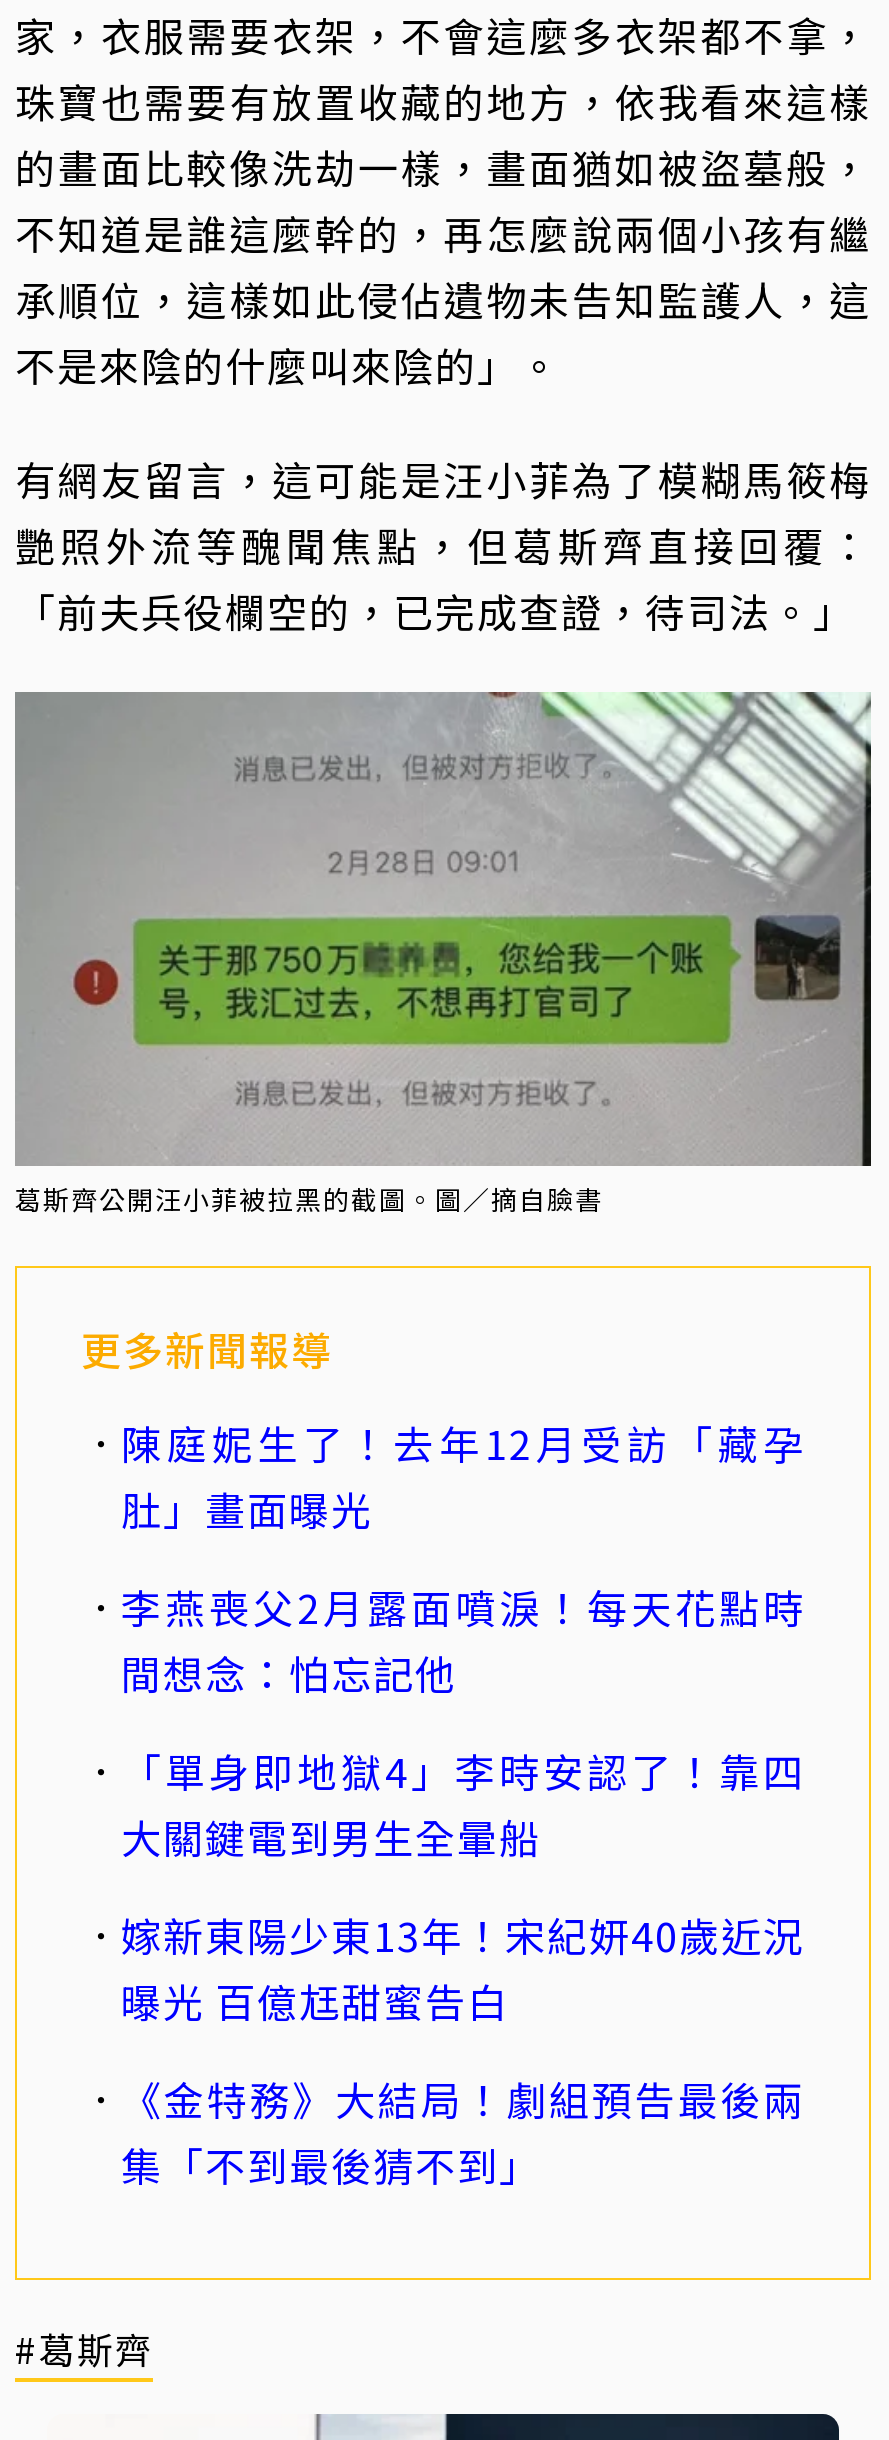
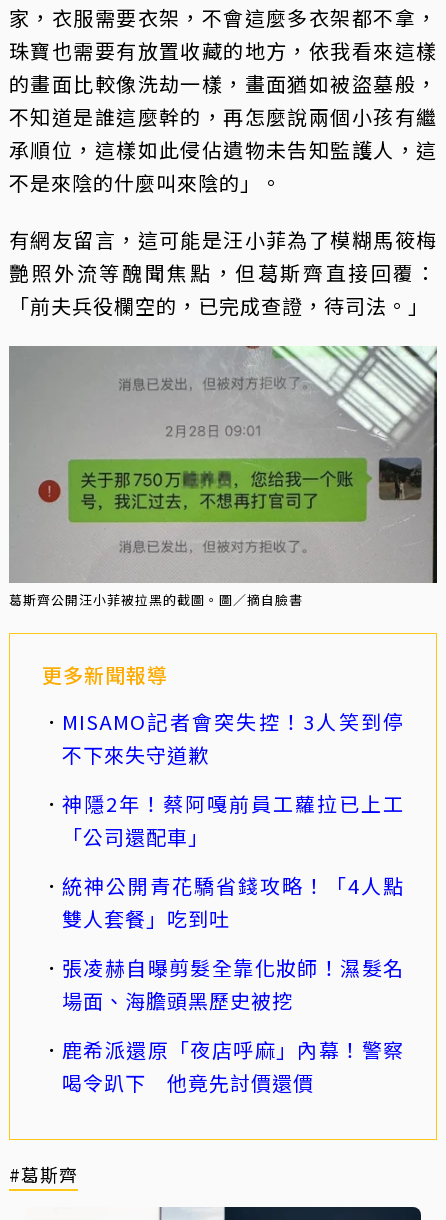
- 陳庭妮生了！去年12月受訪「藏孕
- 肚」畫面曝光
+ MISAMO記者會突失控！3人笑到停
+ 不下來失守道歉

- 李燕喪父2月露面噴淚！每天花點時
- 間想念：怕忘記他
+ 神隱2年！蔡阿嘎前員工蘿拉已上工
+ 「公司還配車」

- 「單身即地獄4」李時安認了！靠四
- 大關鍵電到男生全暈船
+ 統神公開青花驕省錢攻略！「4人點
+ 雙人套餐」吃到吐

- 嫁新東陽少東13年！宋紀妍40歲近況
- 曝光 百億尪甜蜜告白
+ 張凌赫自曝剪髮全靠化妝師！濕髮名
+ 場面、海膽頭黑歷史被挖

- 《金特務》大結局！劇組預告最後兩
- 集「不到最後猜不到」
+ 鹿希派還原「夜店呼麻」內幕！警察
+ 喝令趴下 他竟先討價還價
